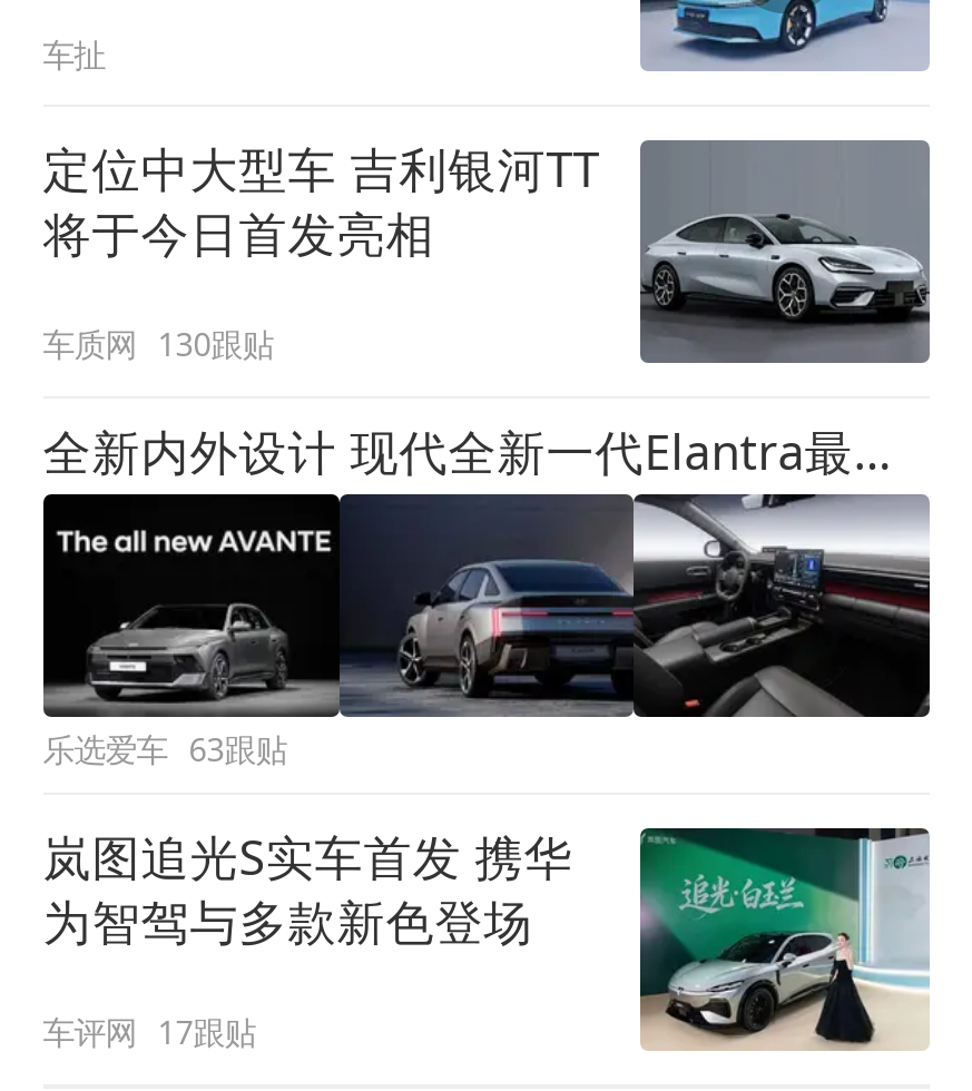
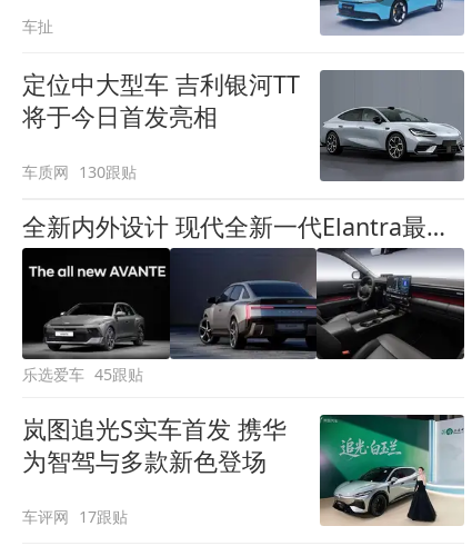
- 乐选爱车 63跟贴
+ 乐选爱车 45跟贴
